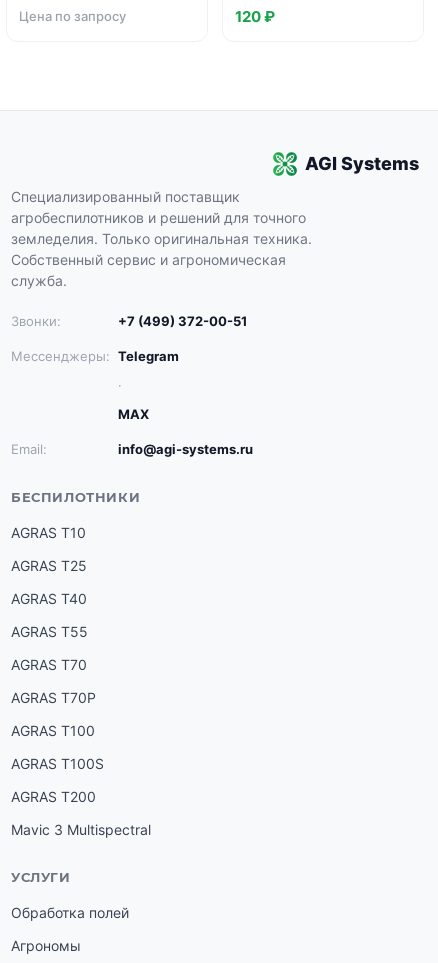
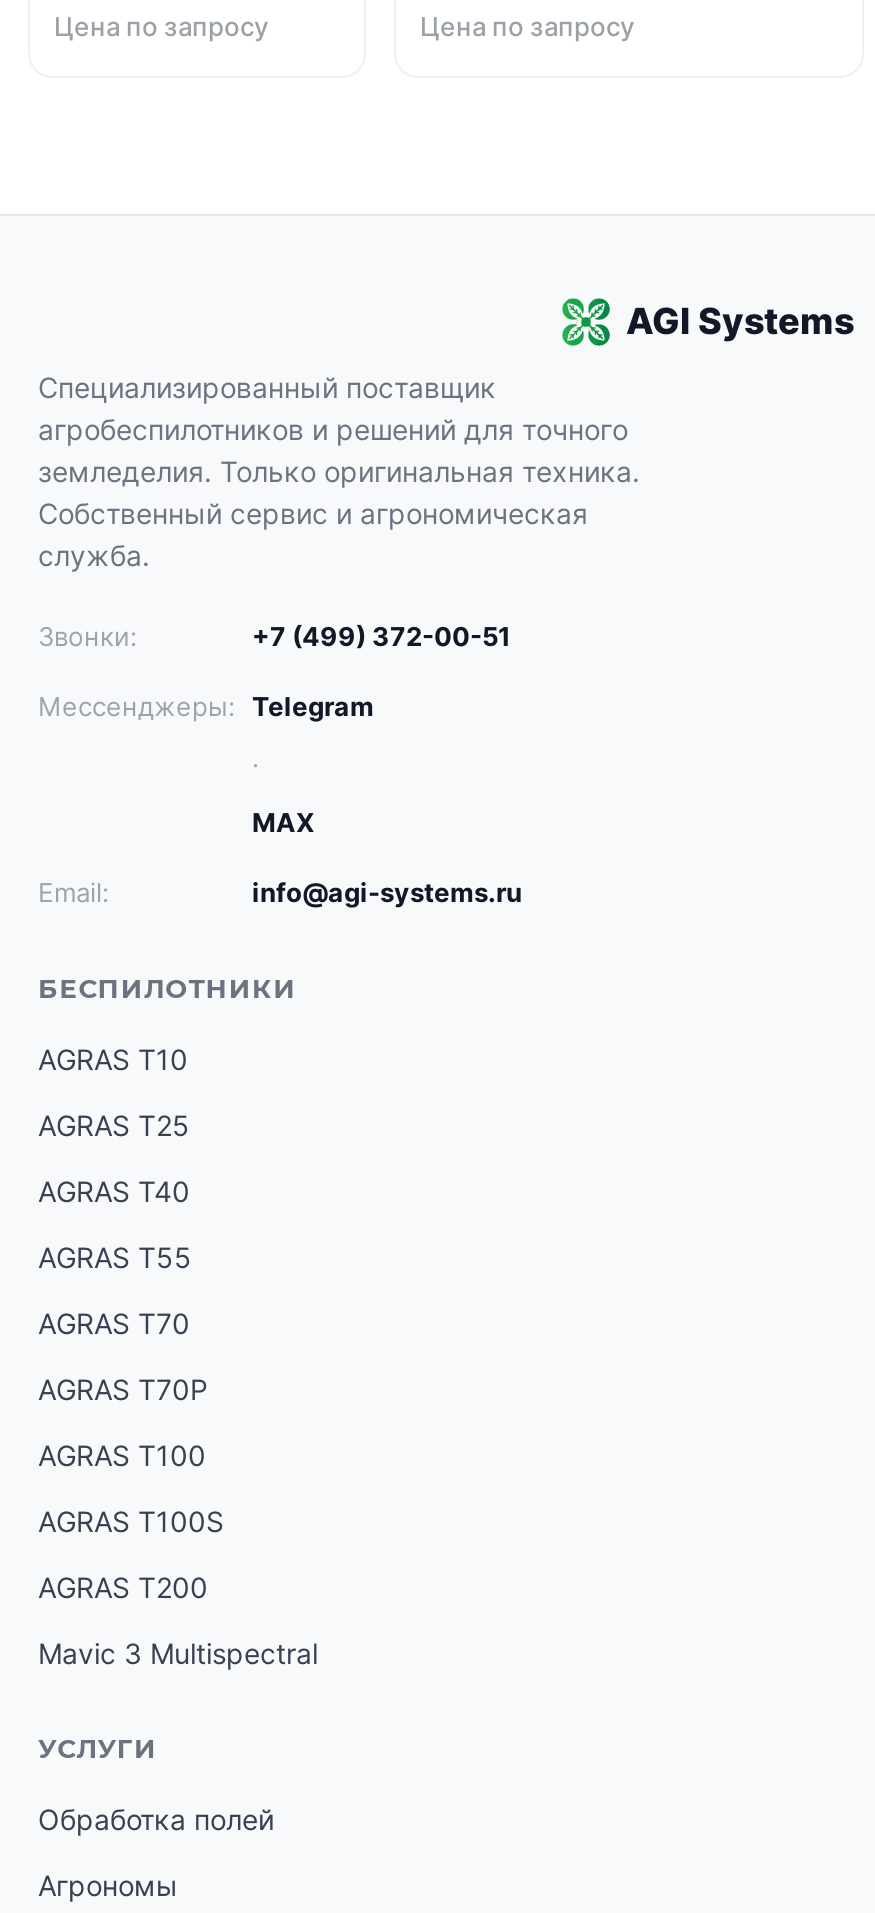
- 120 ₽
+ Цена по запросу
